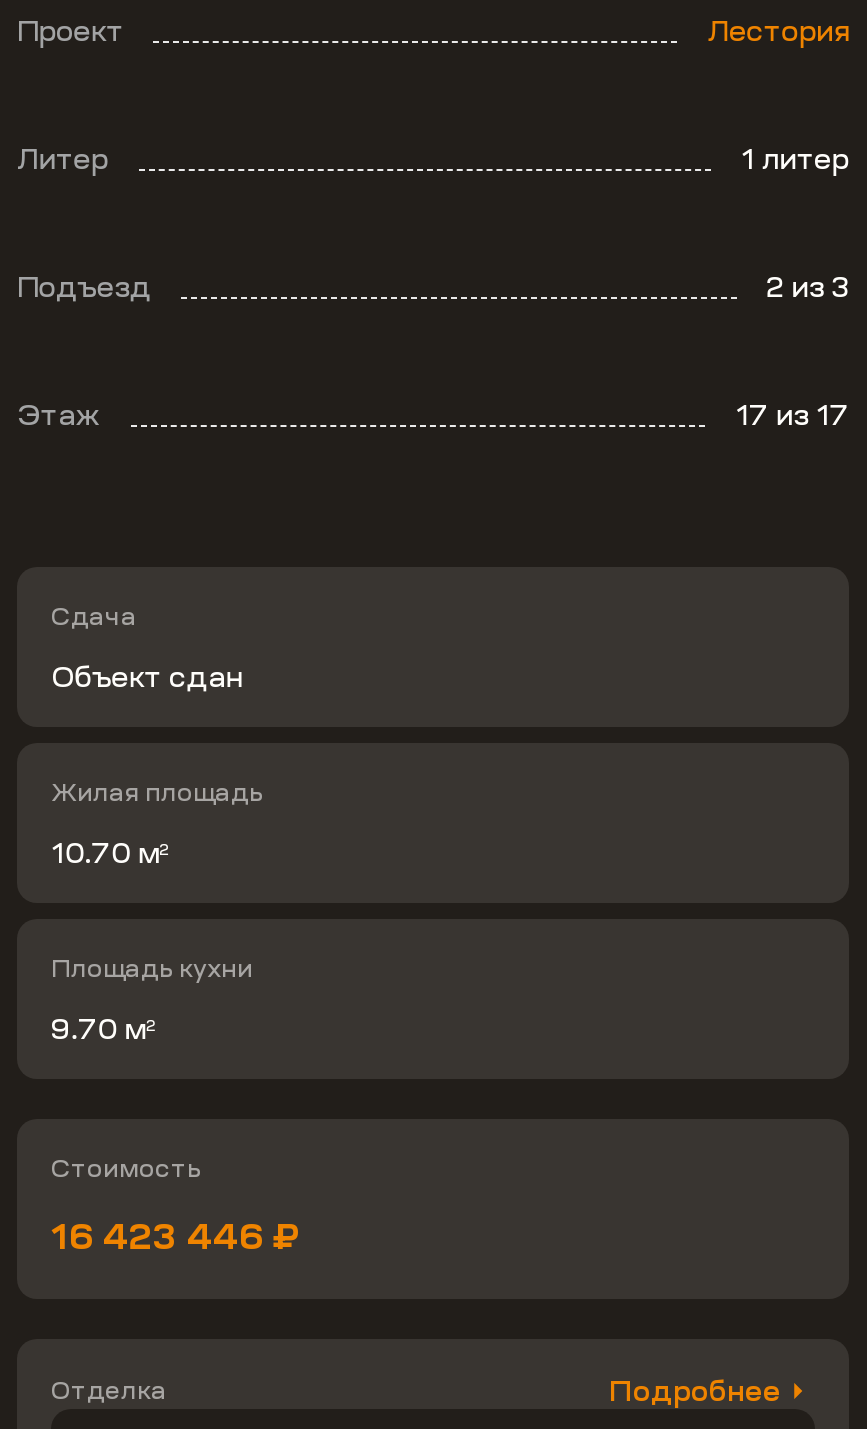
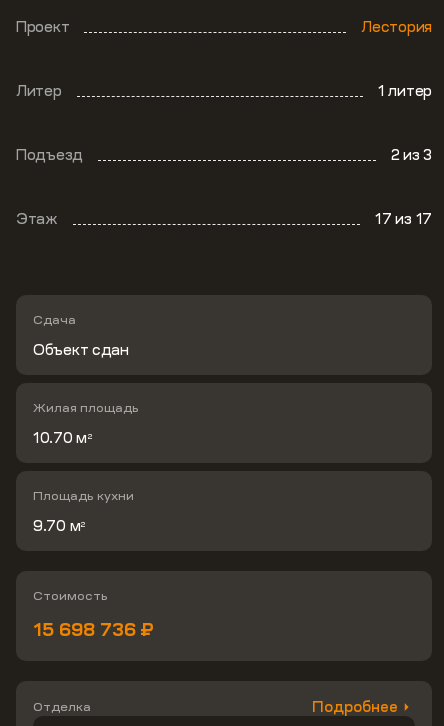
- 16 423 446 ₽
+ 15 698 736 ₽
